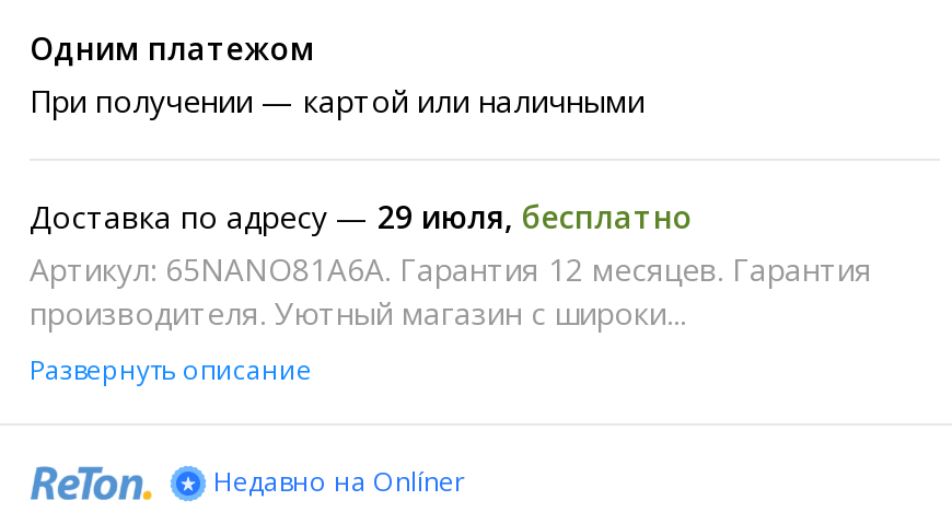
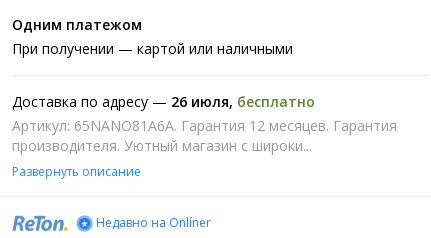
- Доставка по адресу — 29 июля, бесплатно
+ Доставка по адресу — 26 июля, бесплатно
